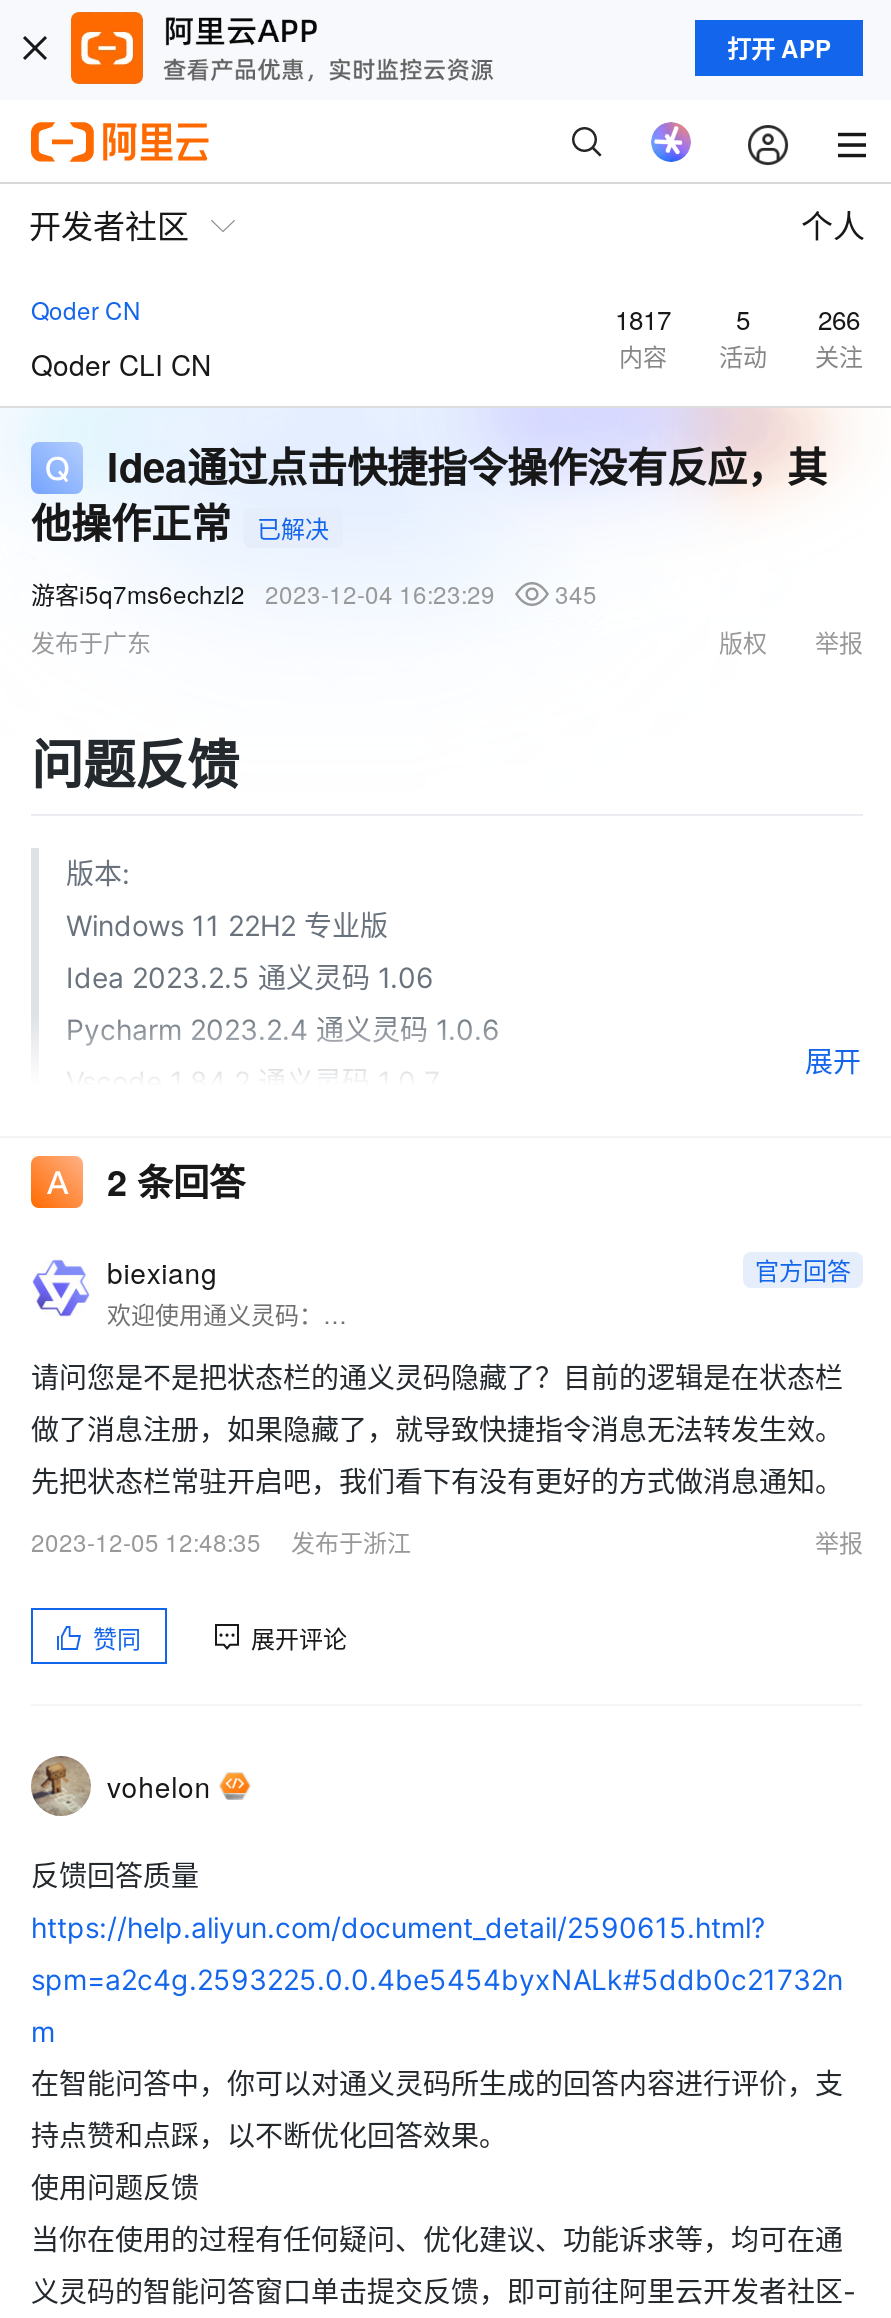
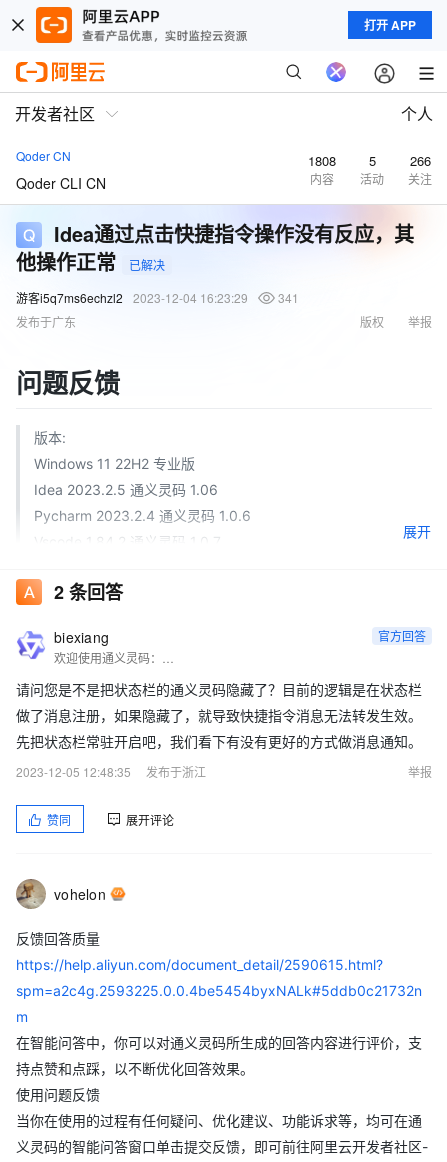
- 1817 5 266
+ 1808 5 266

- 游客i5q7ms6echzl2 2023-12-04 16:23:29 345
+ 游客i5q7ms6echzl2 2023-12-04 16:23:29 341
